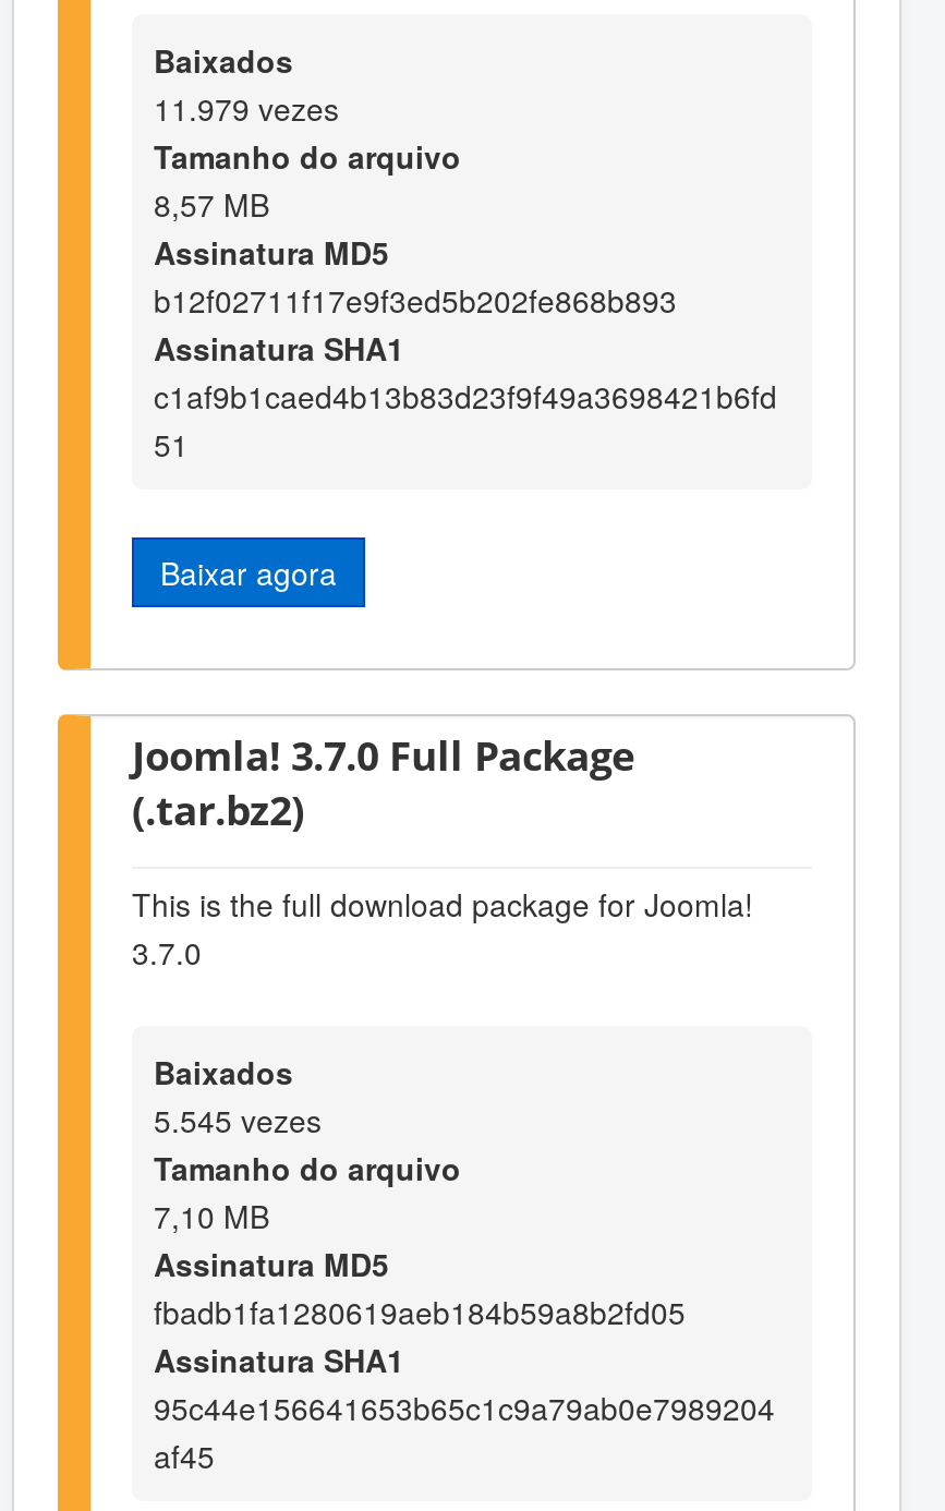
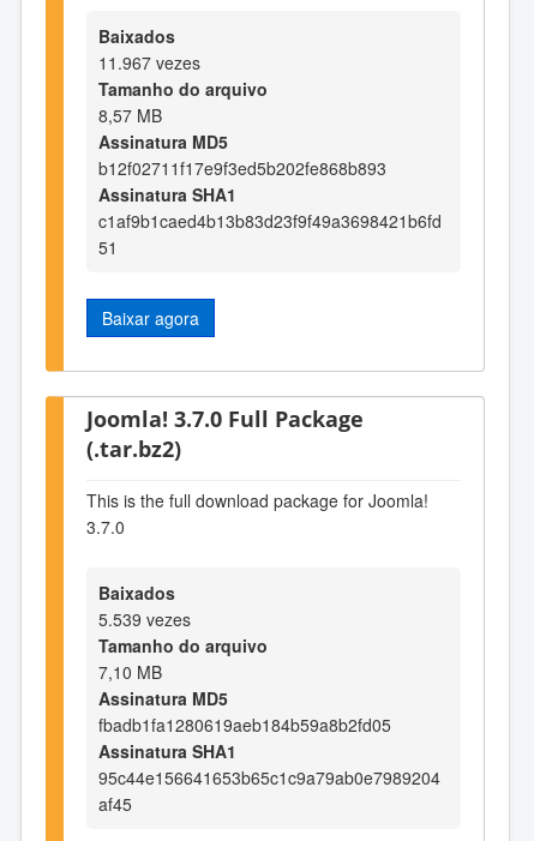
- 11.979 vezes
+ 11.967 vezes

- 5.545 vezes
+ 5.539 vezes
